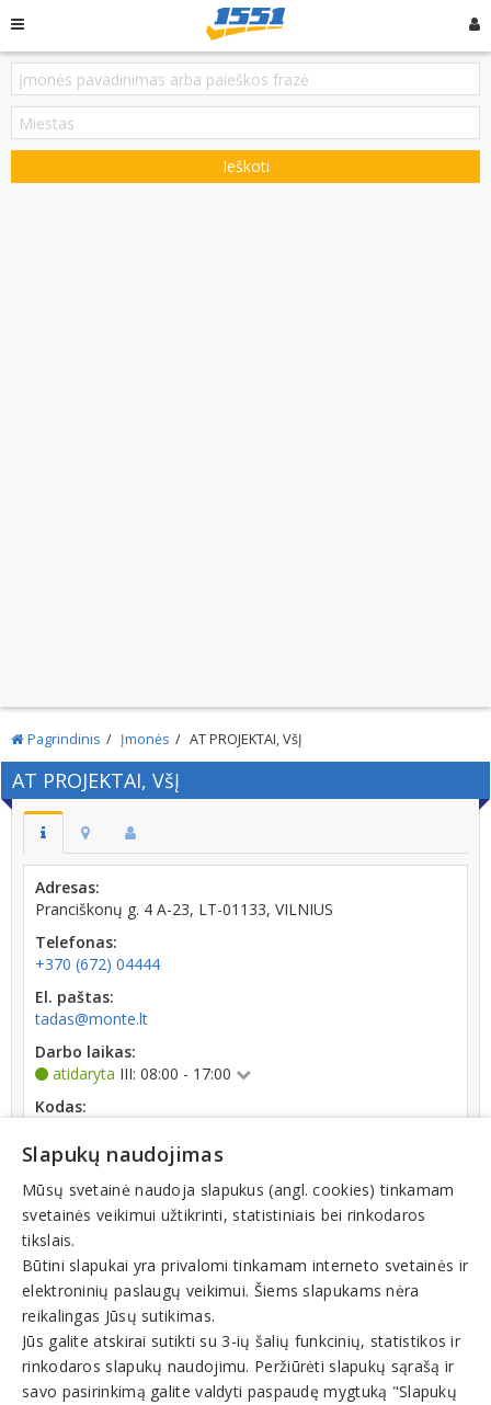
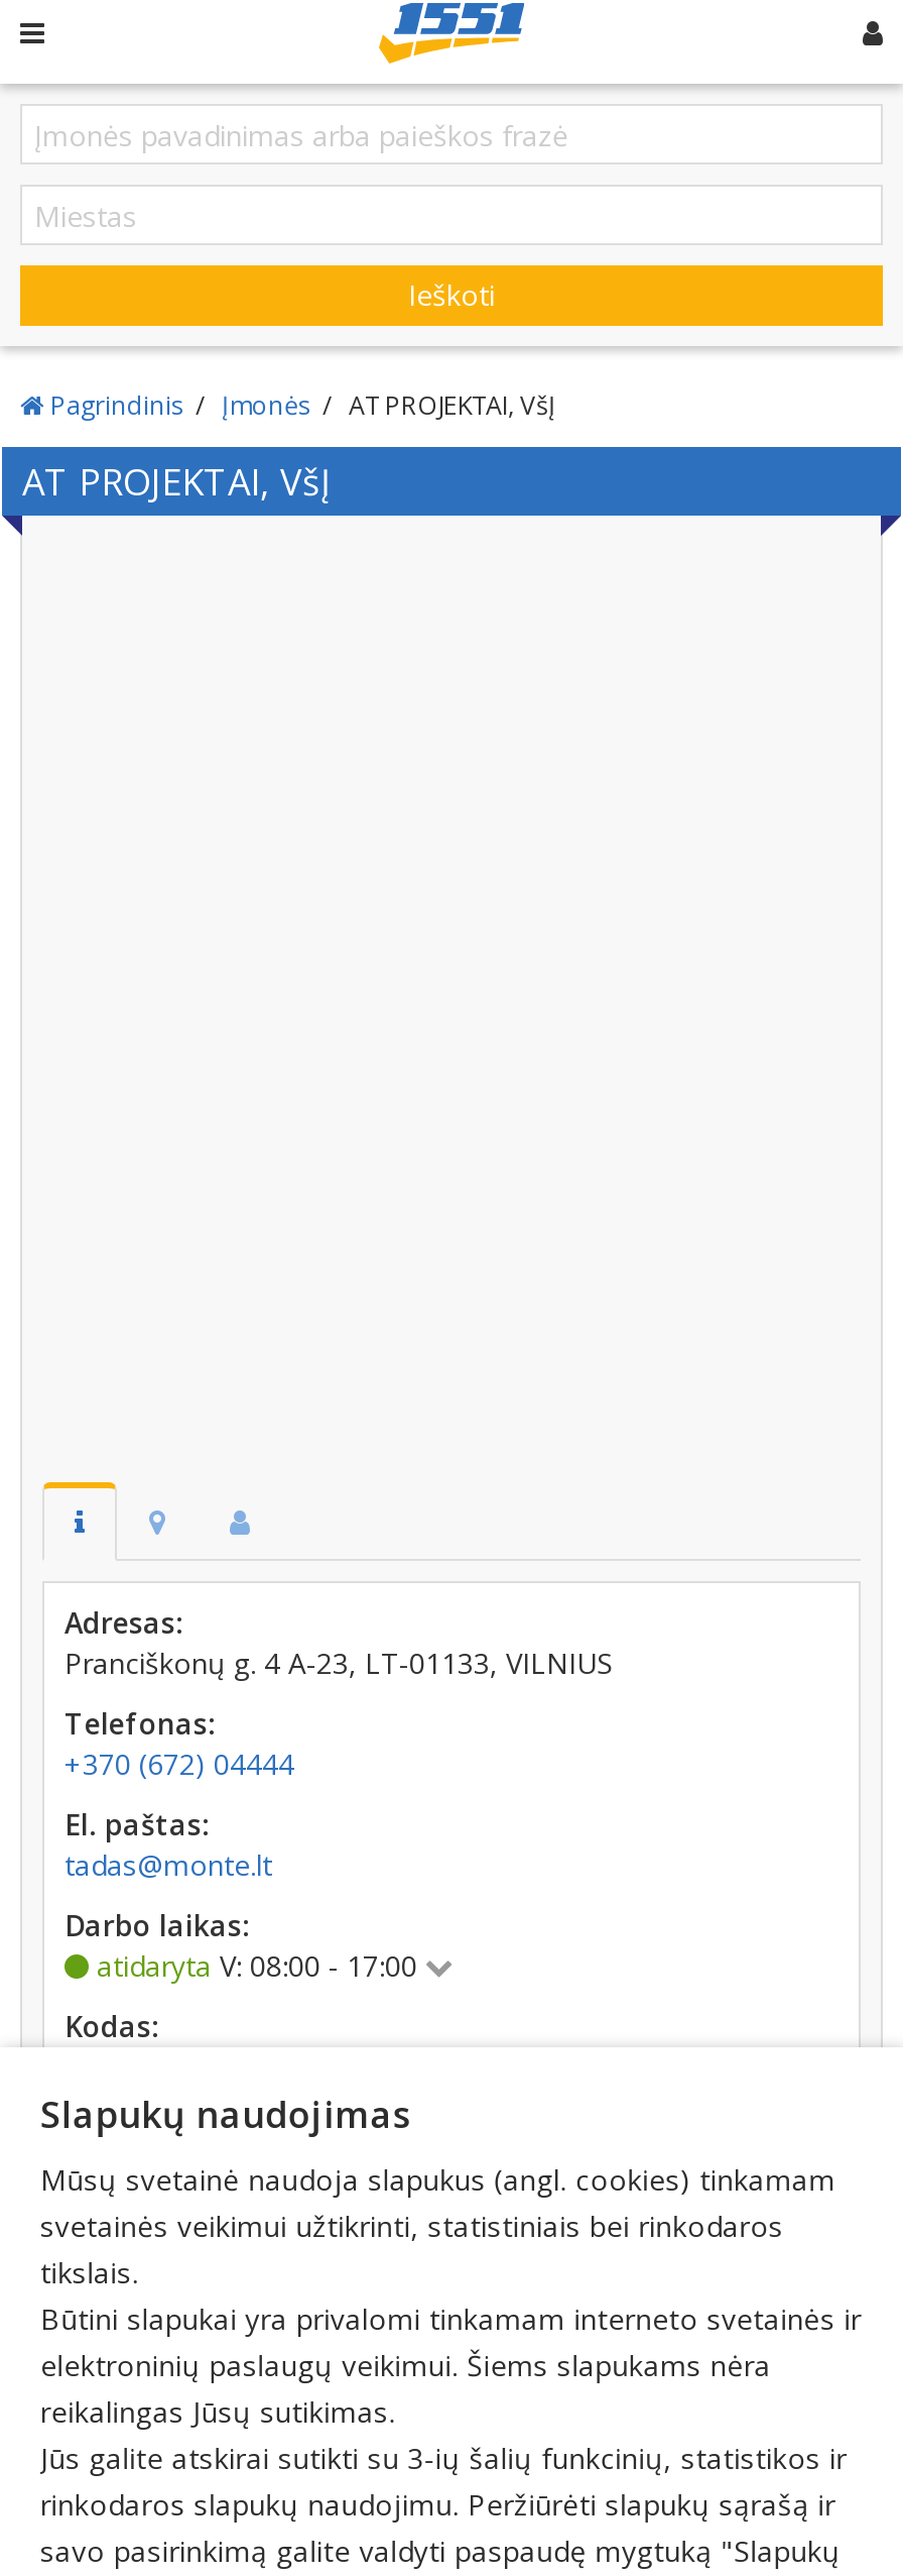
moved up: Pagrindinis | Įmonės | AT PROJEKTAI, VšĮ | AT PROJEKTAI, VšĮ

- atidaryta III: 08:00 - 17:00
+ atidaryta V: 08:00 - 17:00
